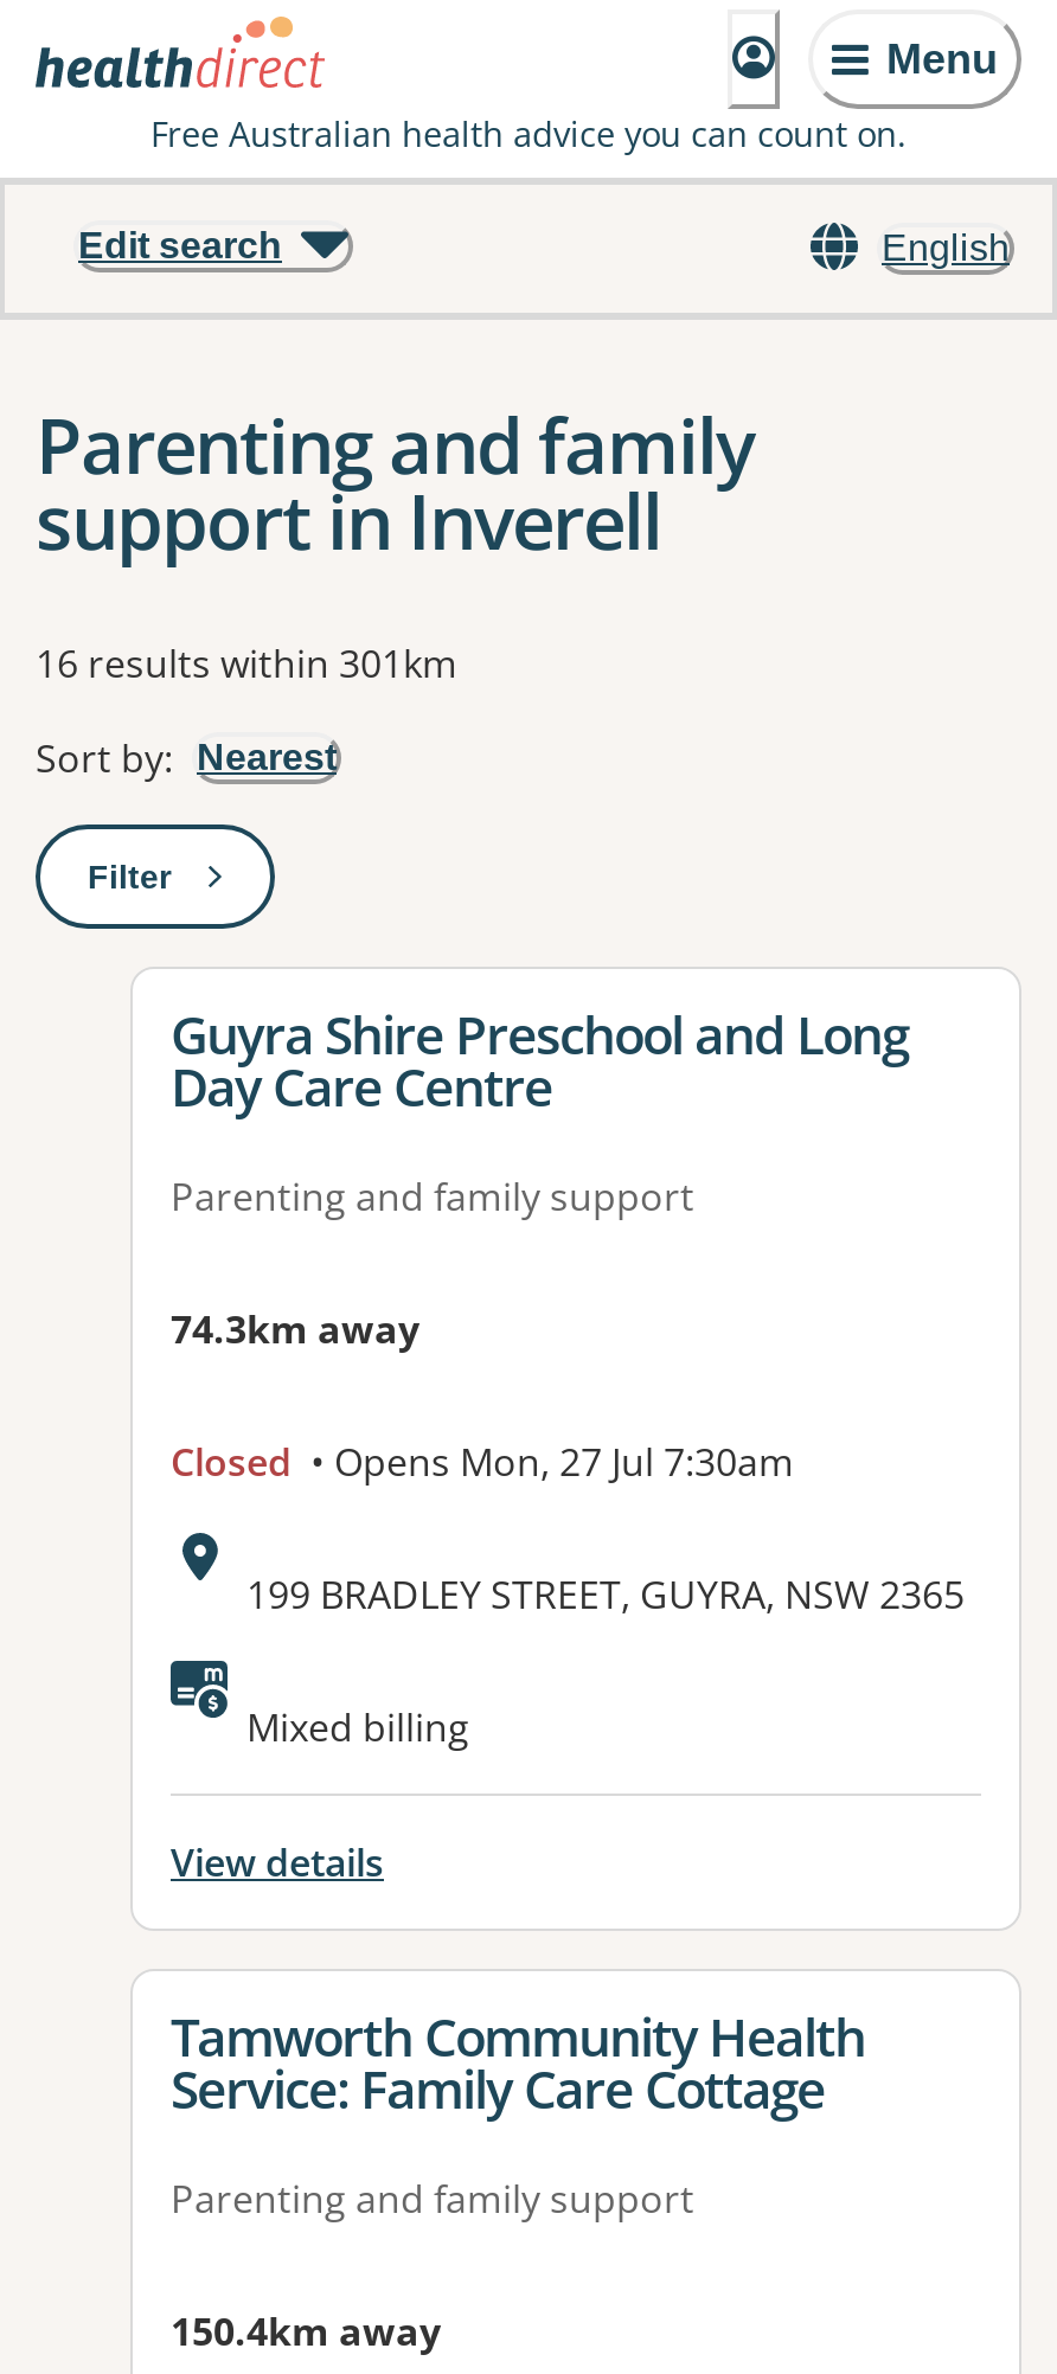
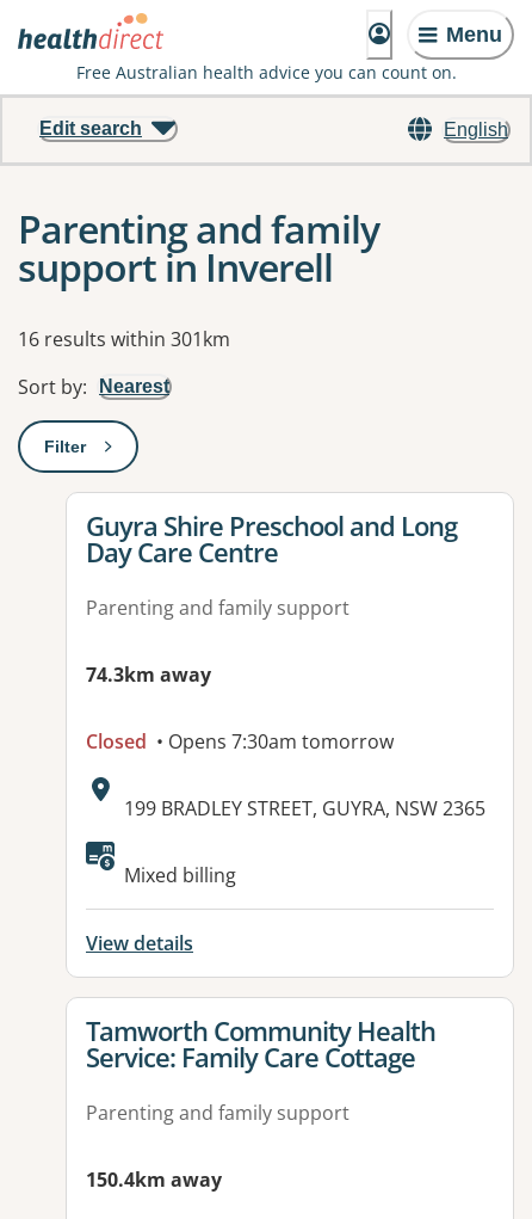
- Closed • Opens Mon, 27 Jul 7:30am
+ Closed • Opens 7:30am tomorrow
